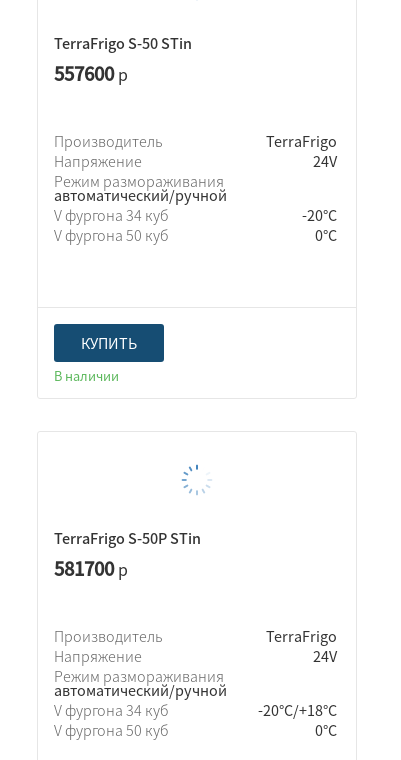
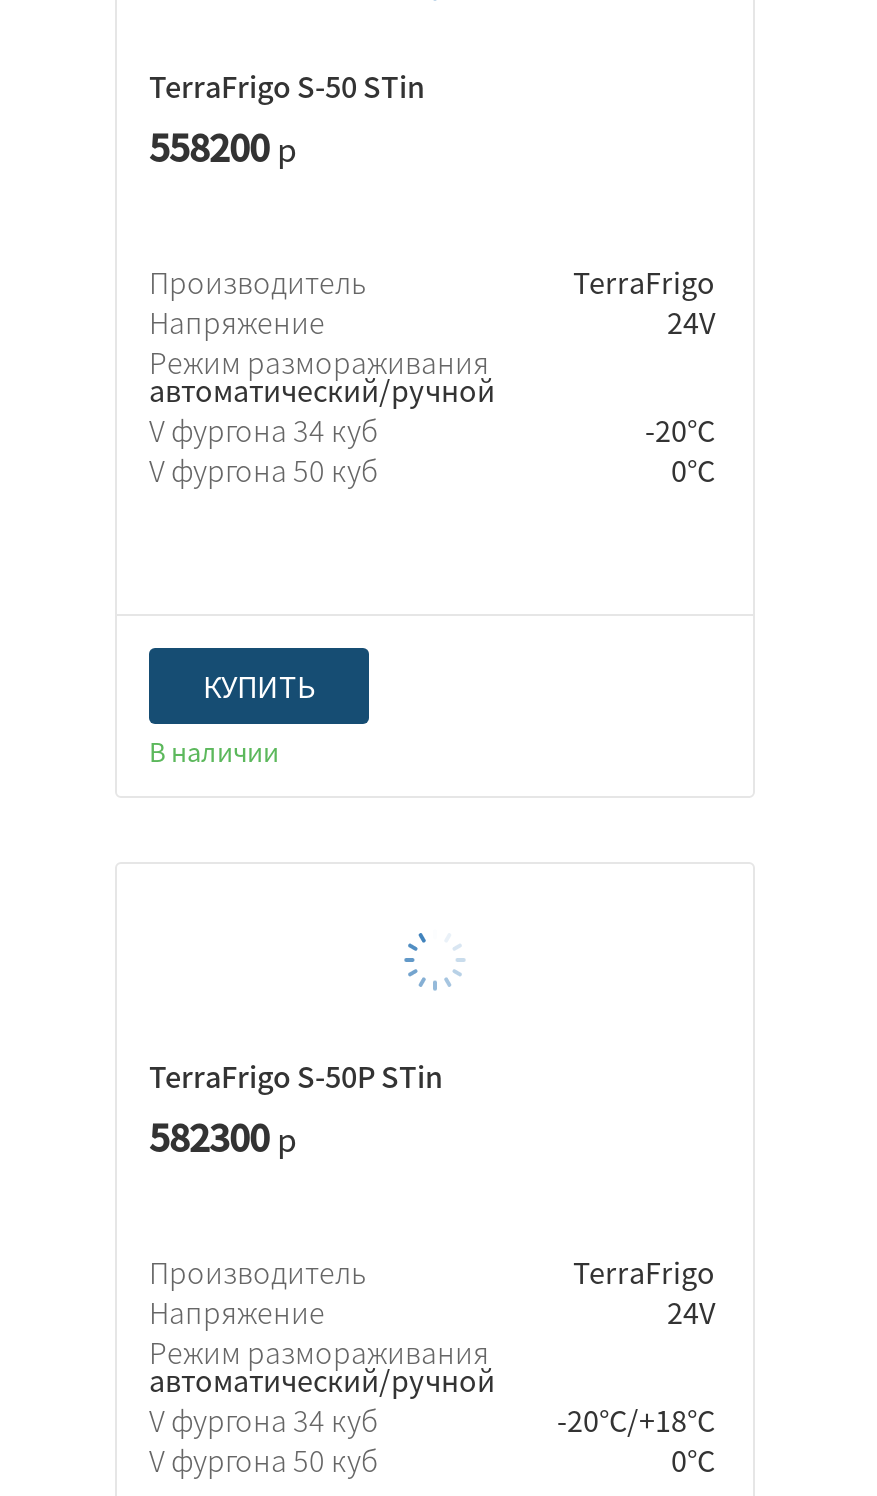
- 557600 р
+ 558200 р

- 581700 р
+ 582300 р
